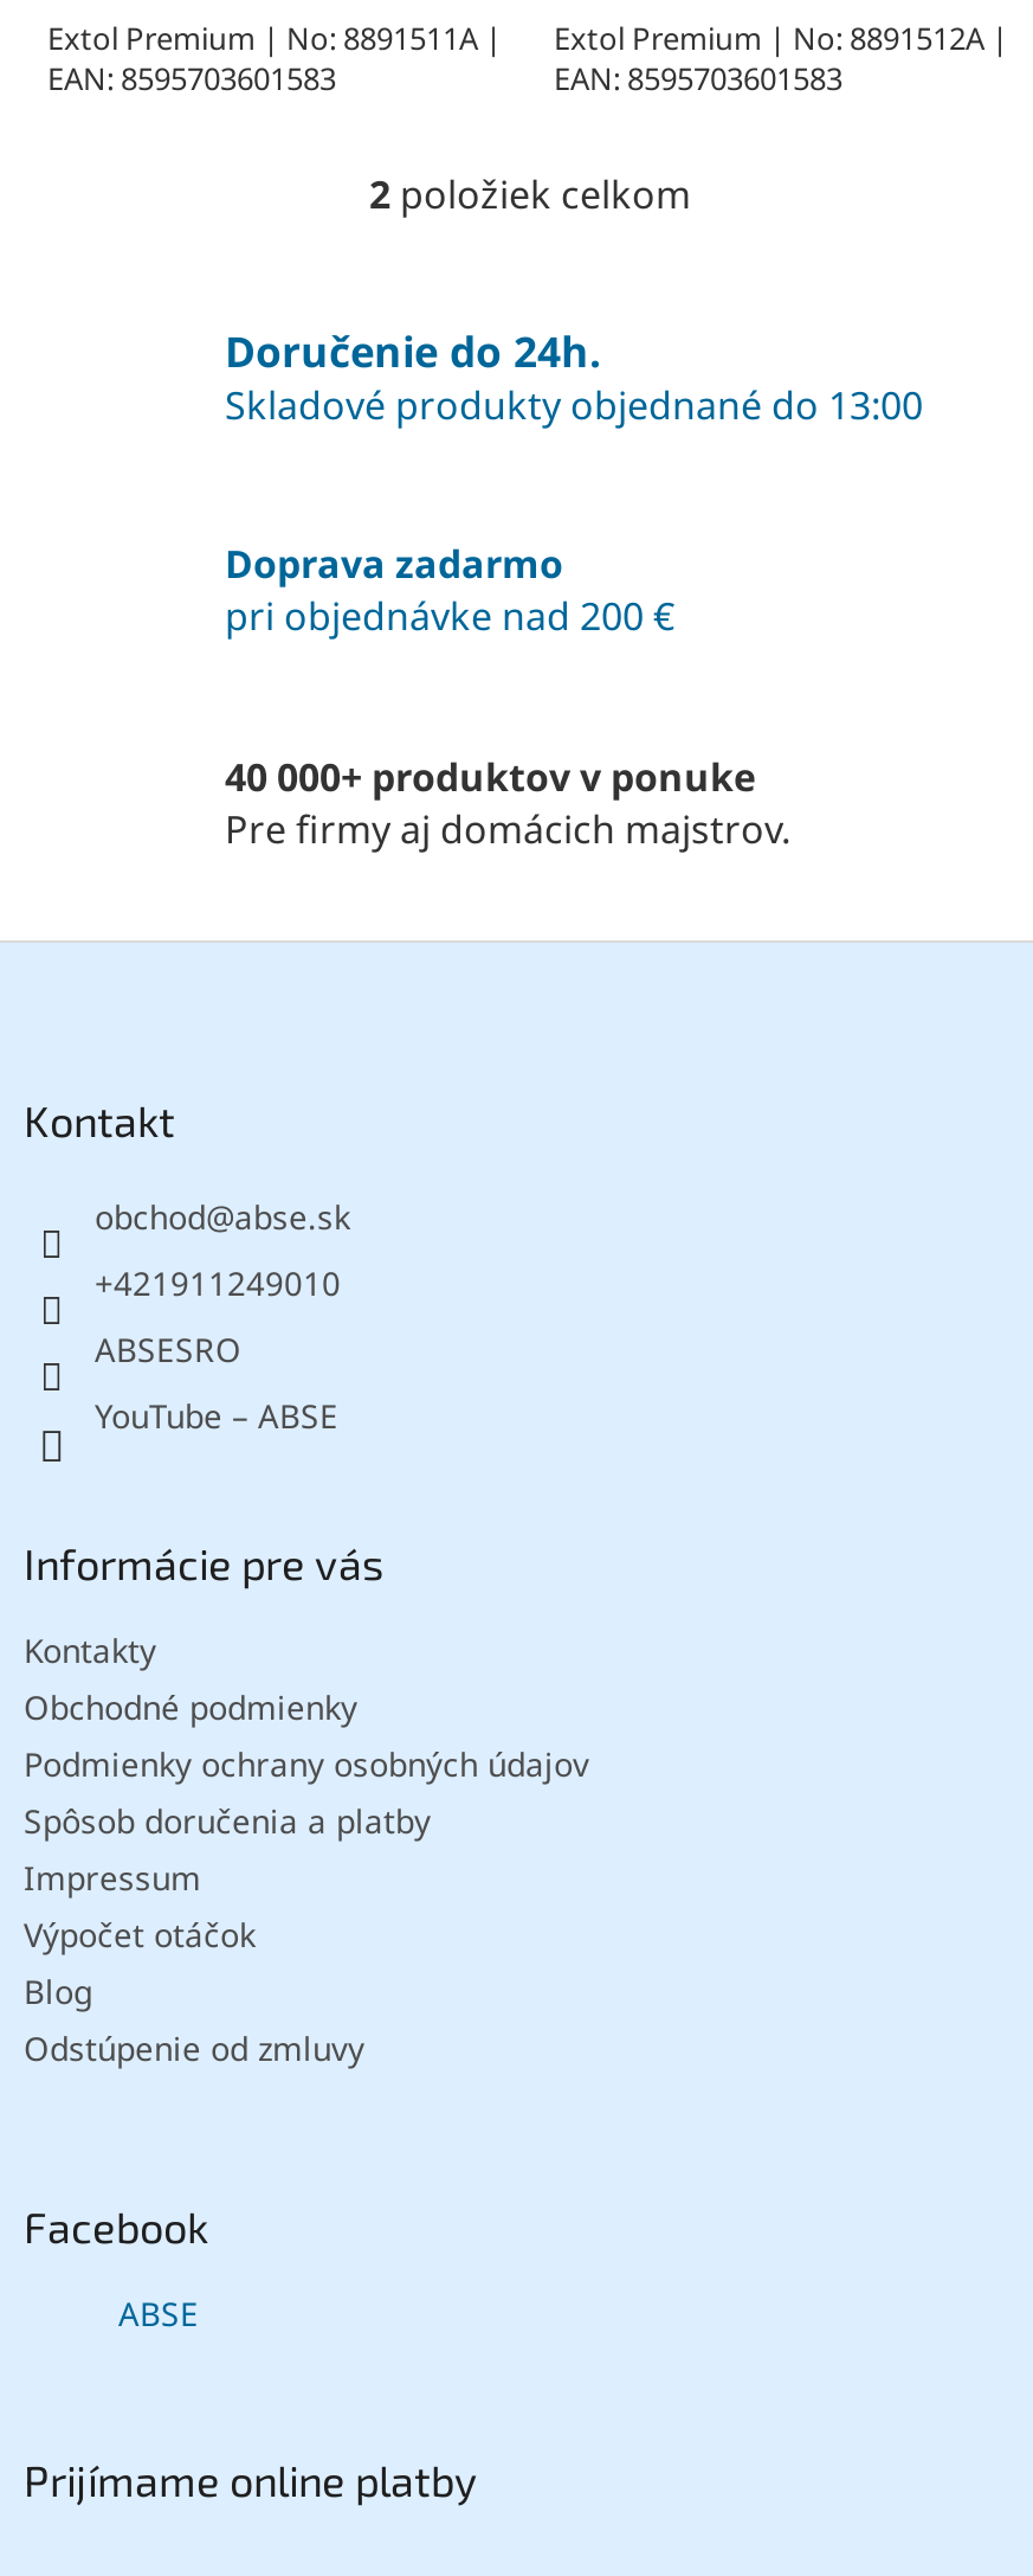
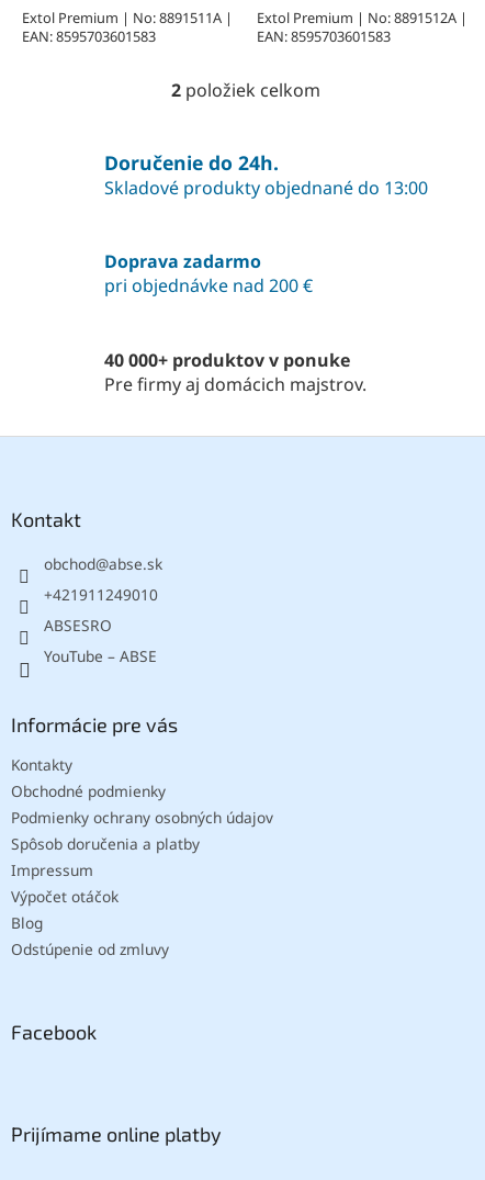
- ABSE
